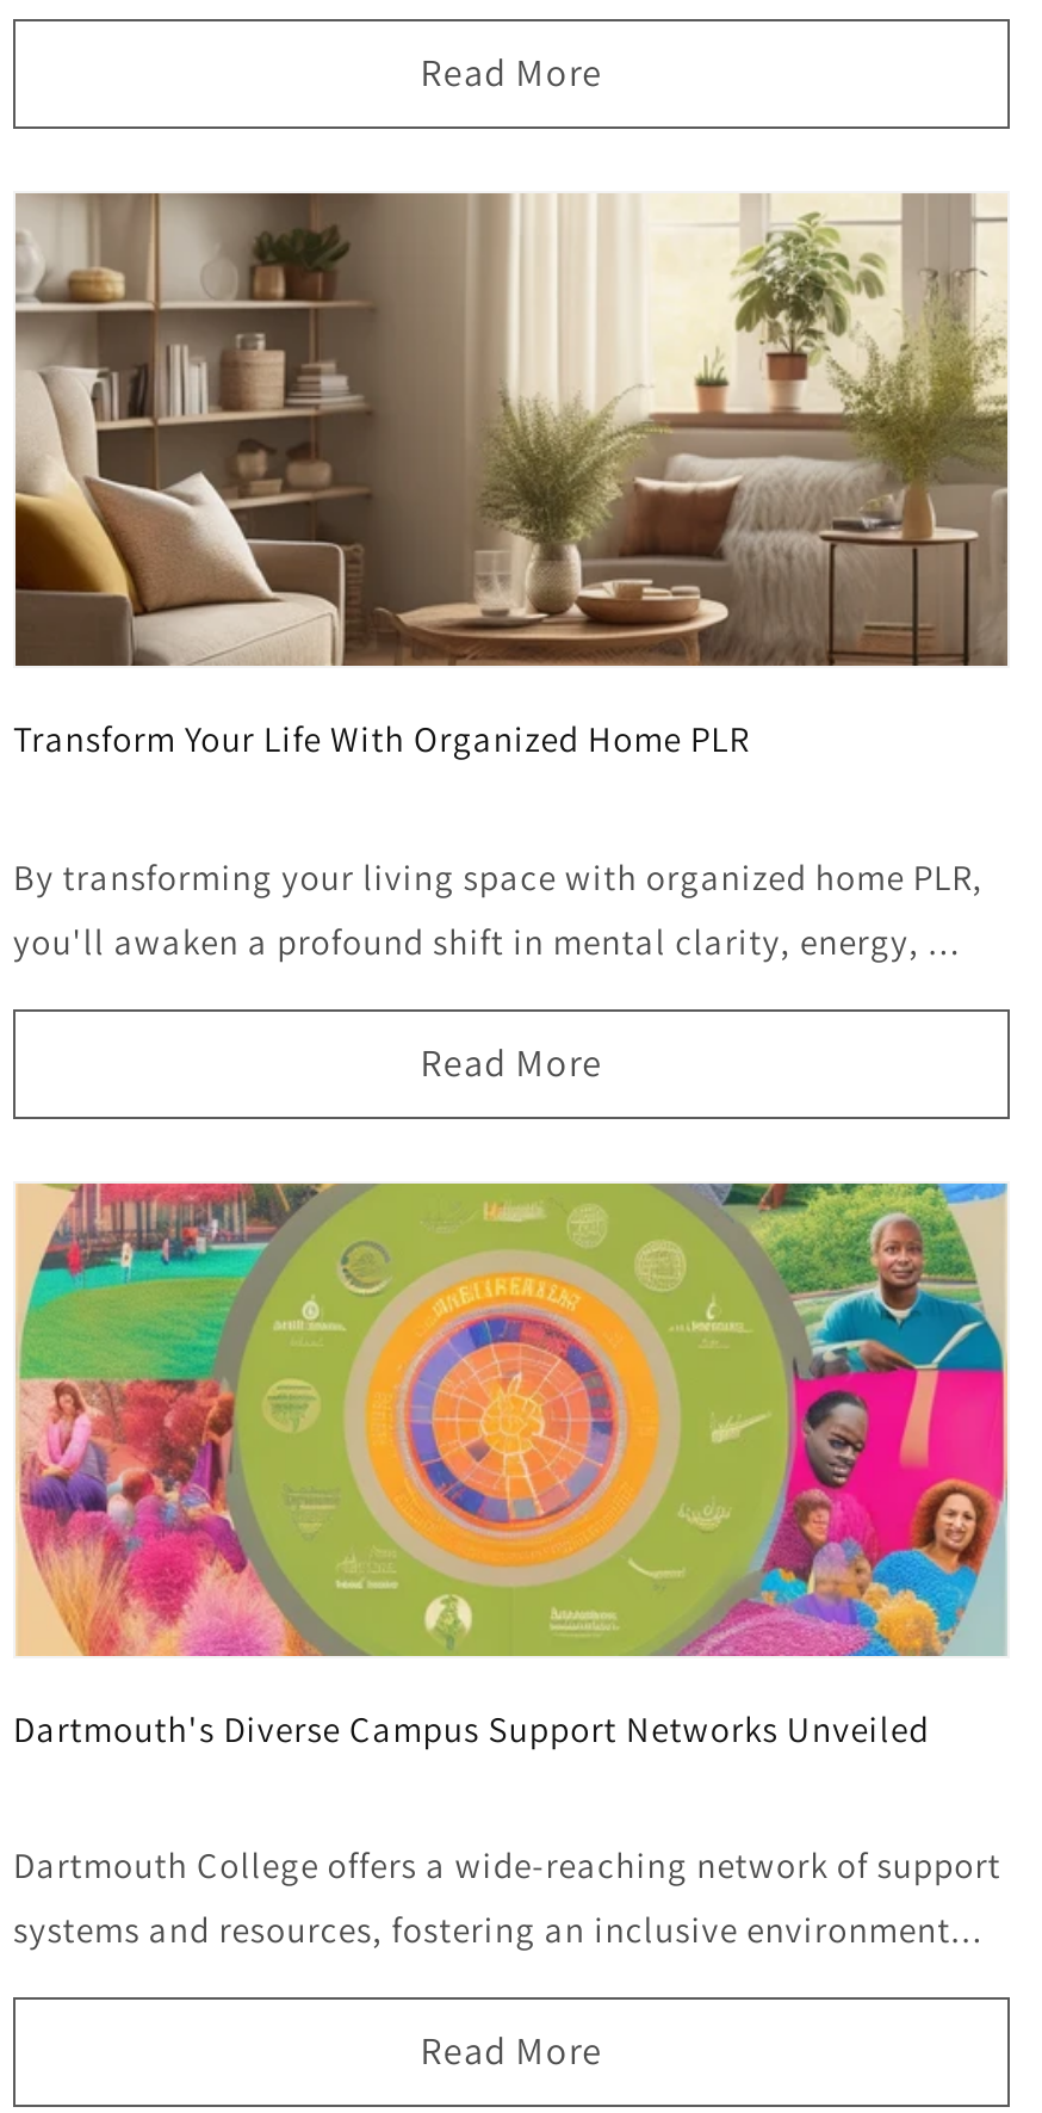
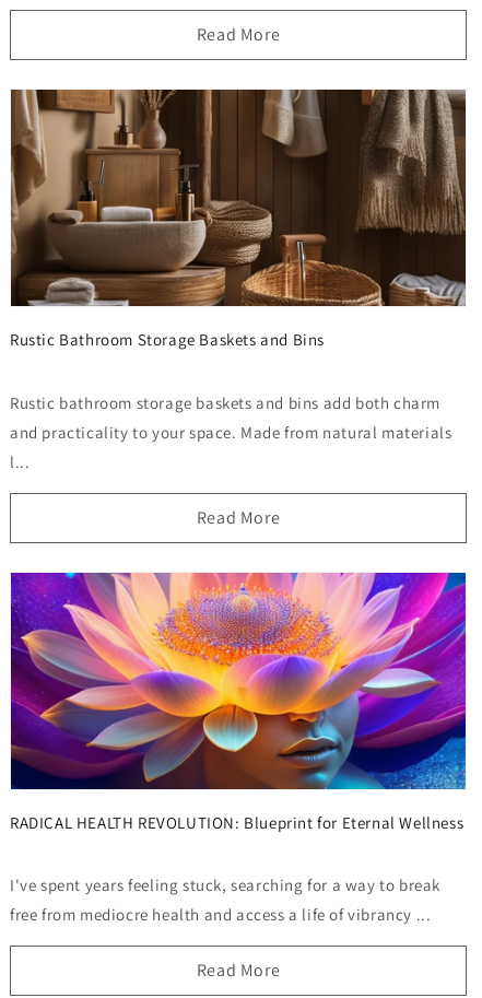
- [image]
- Transform Your Life With Organized Home PLR
+ [image]
+ Rustic Bathroom Storage Baskets and Bins

- By transforming your living space with organized home PLR,
- you'll awaken a profound shift in mental clarity, energy, ...
+ Rustic bathroom storage baskets and bins add both charm
+ and practicality to your space. Made from natural materials
+ l...

- [image]
- Dartmouth's Diverse Campus Support Networks Unveiled
+ [image]
+ RADICAL HEALTH REVOLUTION: Blueprint for Eternal Wellness

- Dartmouth College offers a wide-reaching network of support
- systems and resources, fostering an inclusive environment...
+ I've spent years feeling stuck, searching for a way to break
+ free from mediocre health and access a life of vibrancy ...
